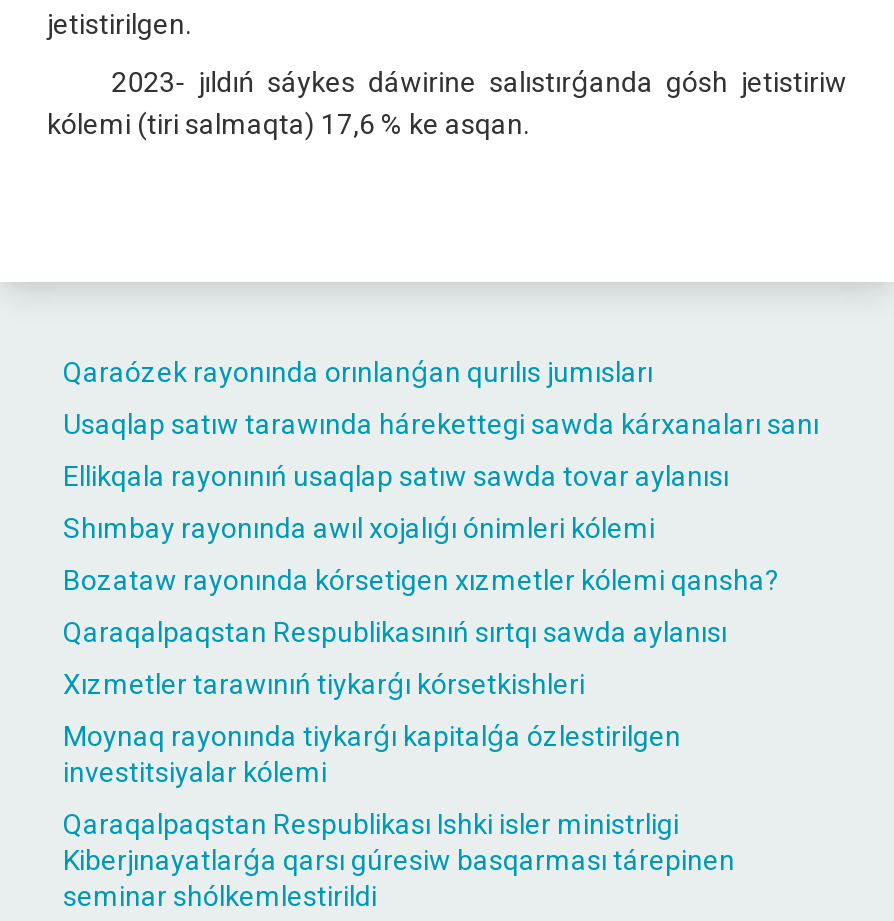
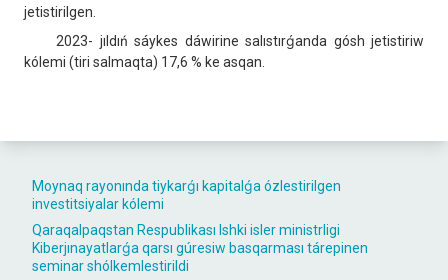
- Qaraózek rayonında orınlanǵan qurılıs jumısları
- Usaqlap satıw tarawında hárekettegi sawda kárxanaları sanı
- Ellikqala rayonınıń usaqlap satıw sawda tovar aylanısı
- Shımbay rayonında awıl xojalıǵı ónimleri kólemi
- Bozataw rayonında kórsetigen xızmetler kólemi qansha?
- Qaraqalpaqstan Respublikasınıń sırtqı sawda aylanısı
- Xızmetler tarawınıń tiykarǵı kórsetkishleri
